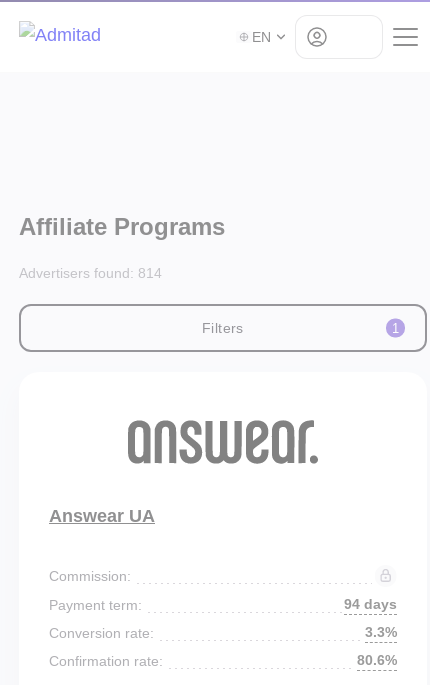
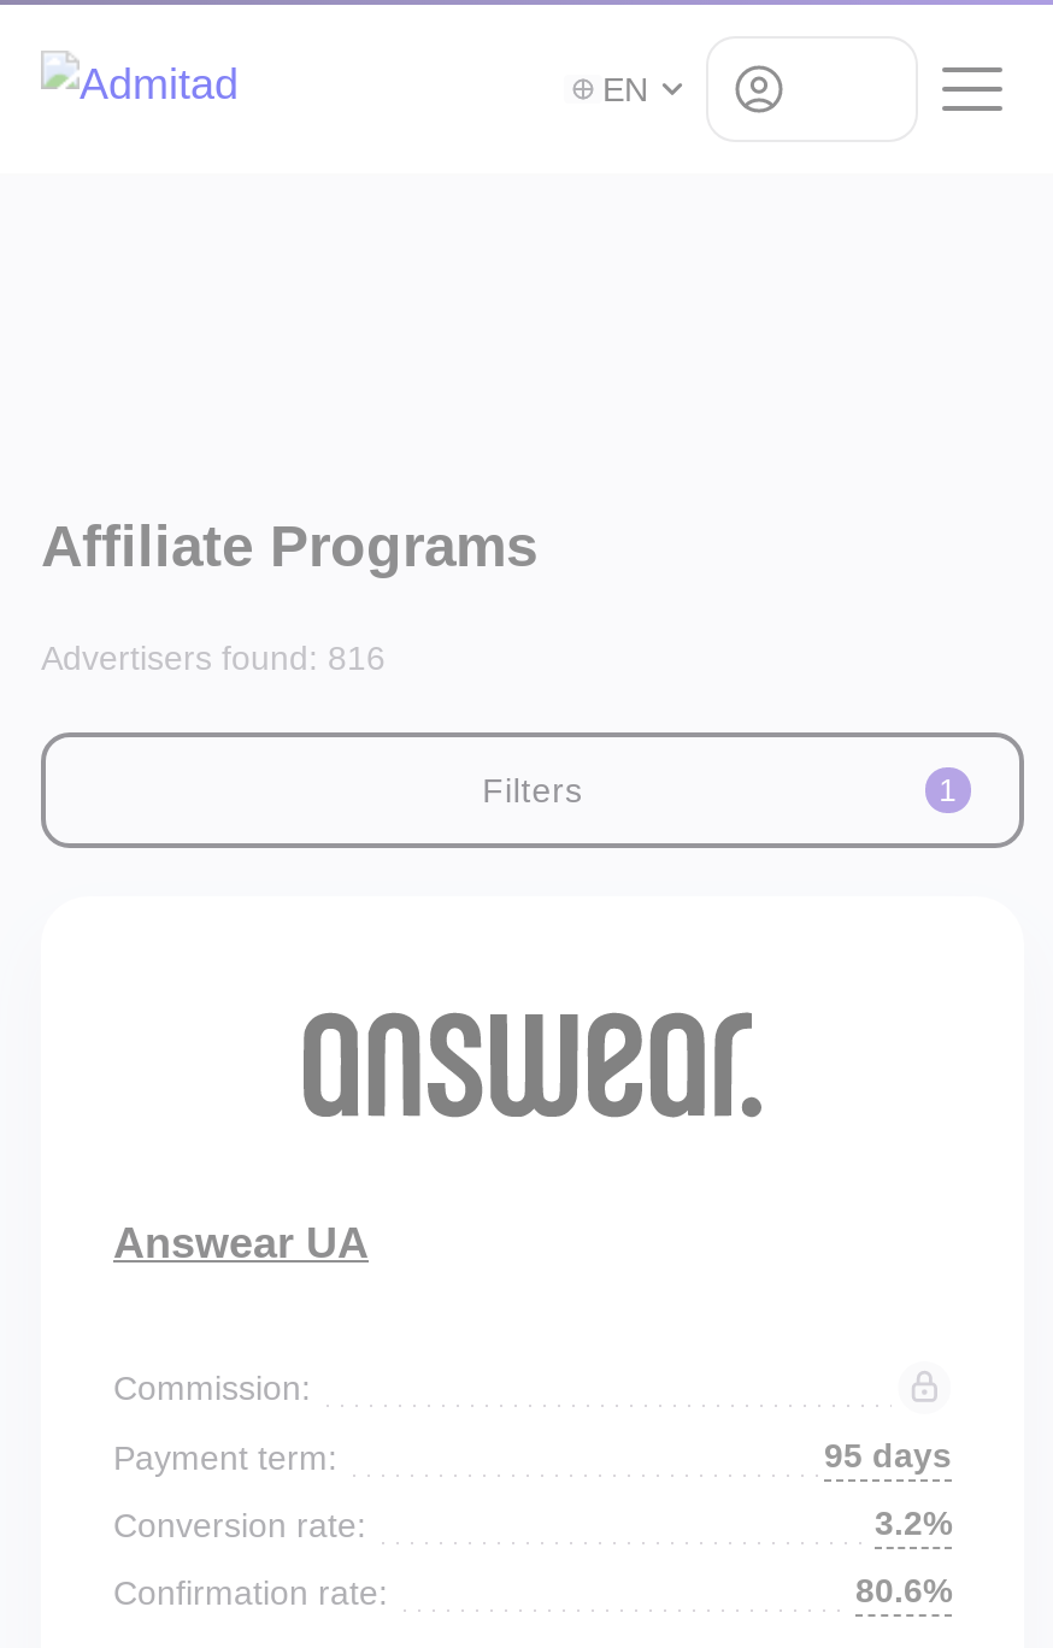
- Advertisers found: 814
+ Advertisers found: 816

- 94 days
+ 95 days

- 3.3%
+ 3.2%
